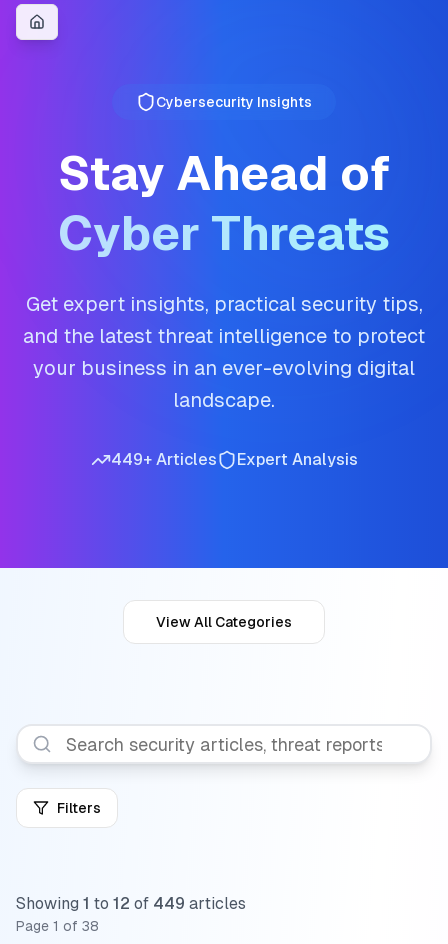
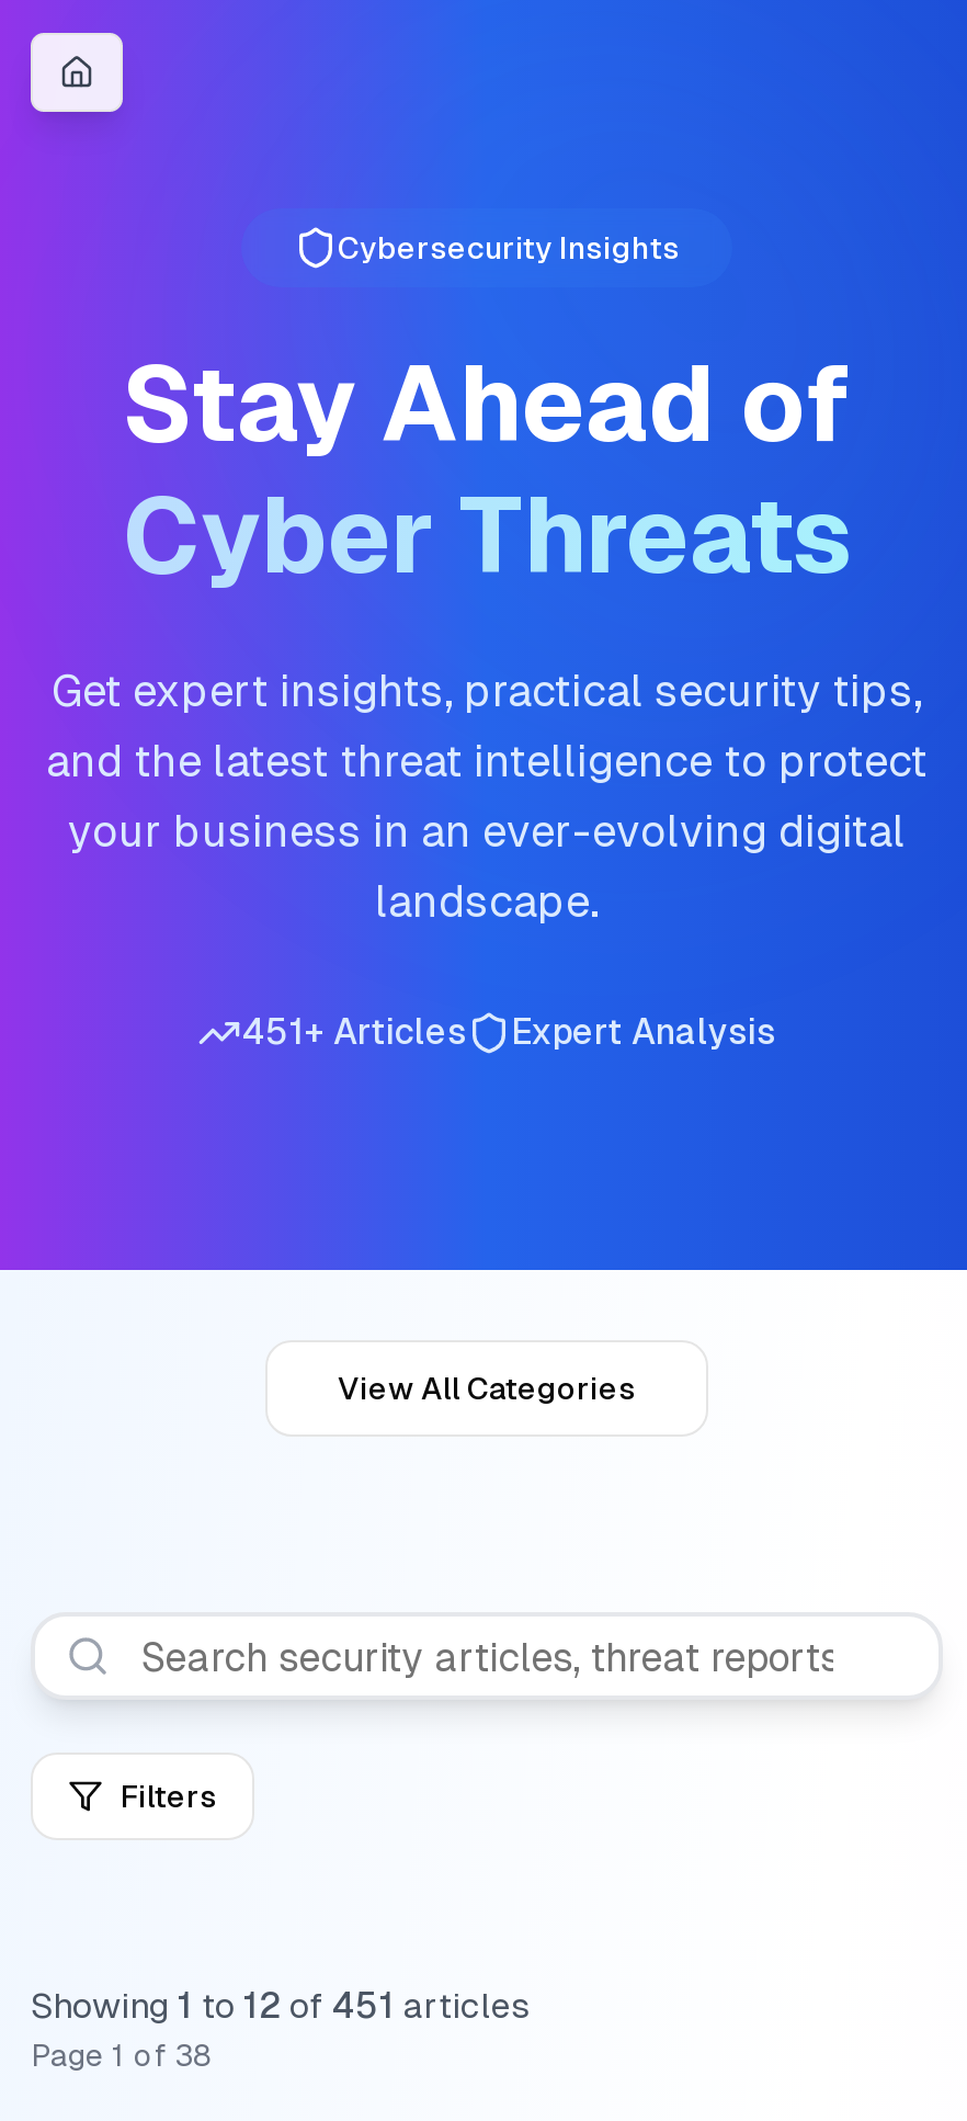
- 449+ Articles Expert Analysis
+ 451+ Articles Expert Analysis

- Showing 1 to 12 of 449 articles
+ Showing 1 to 12 of 451 articles
